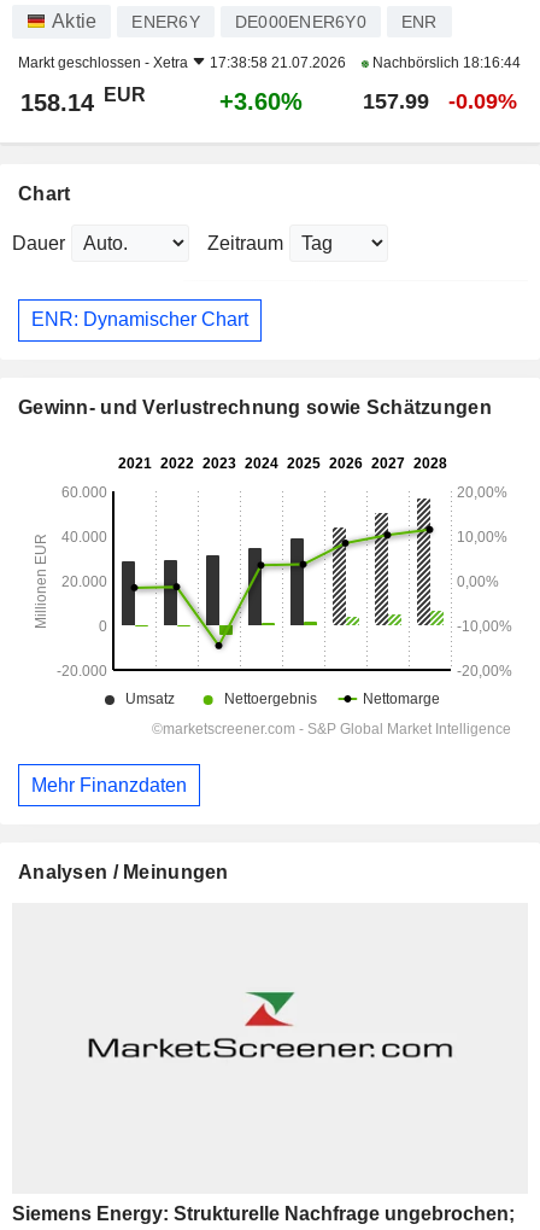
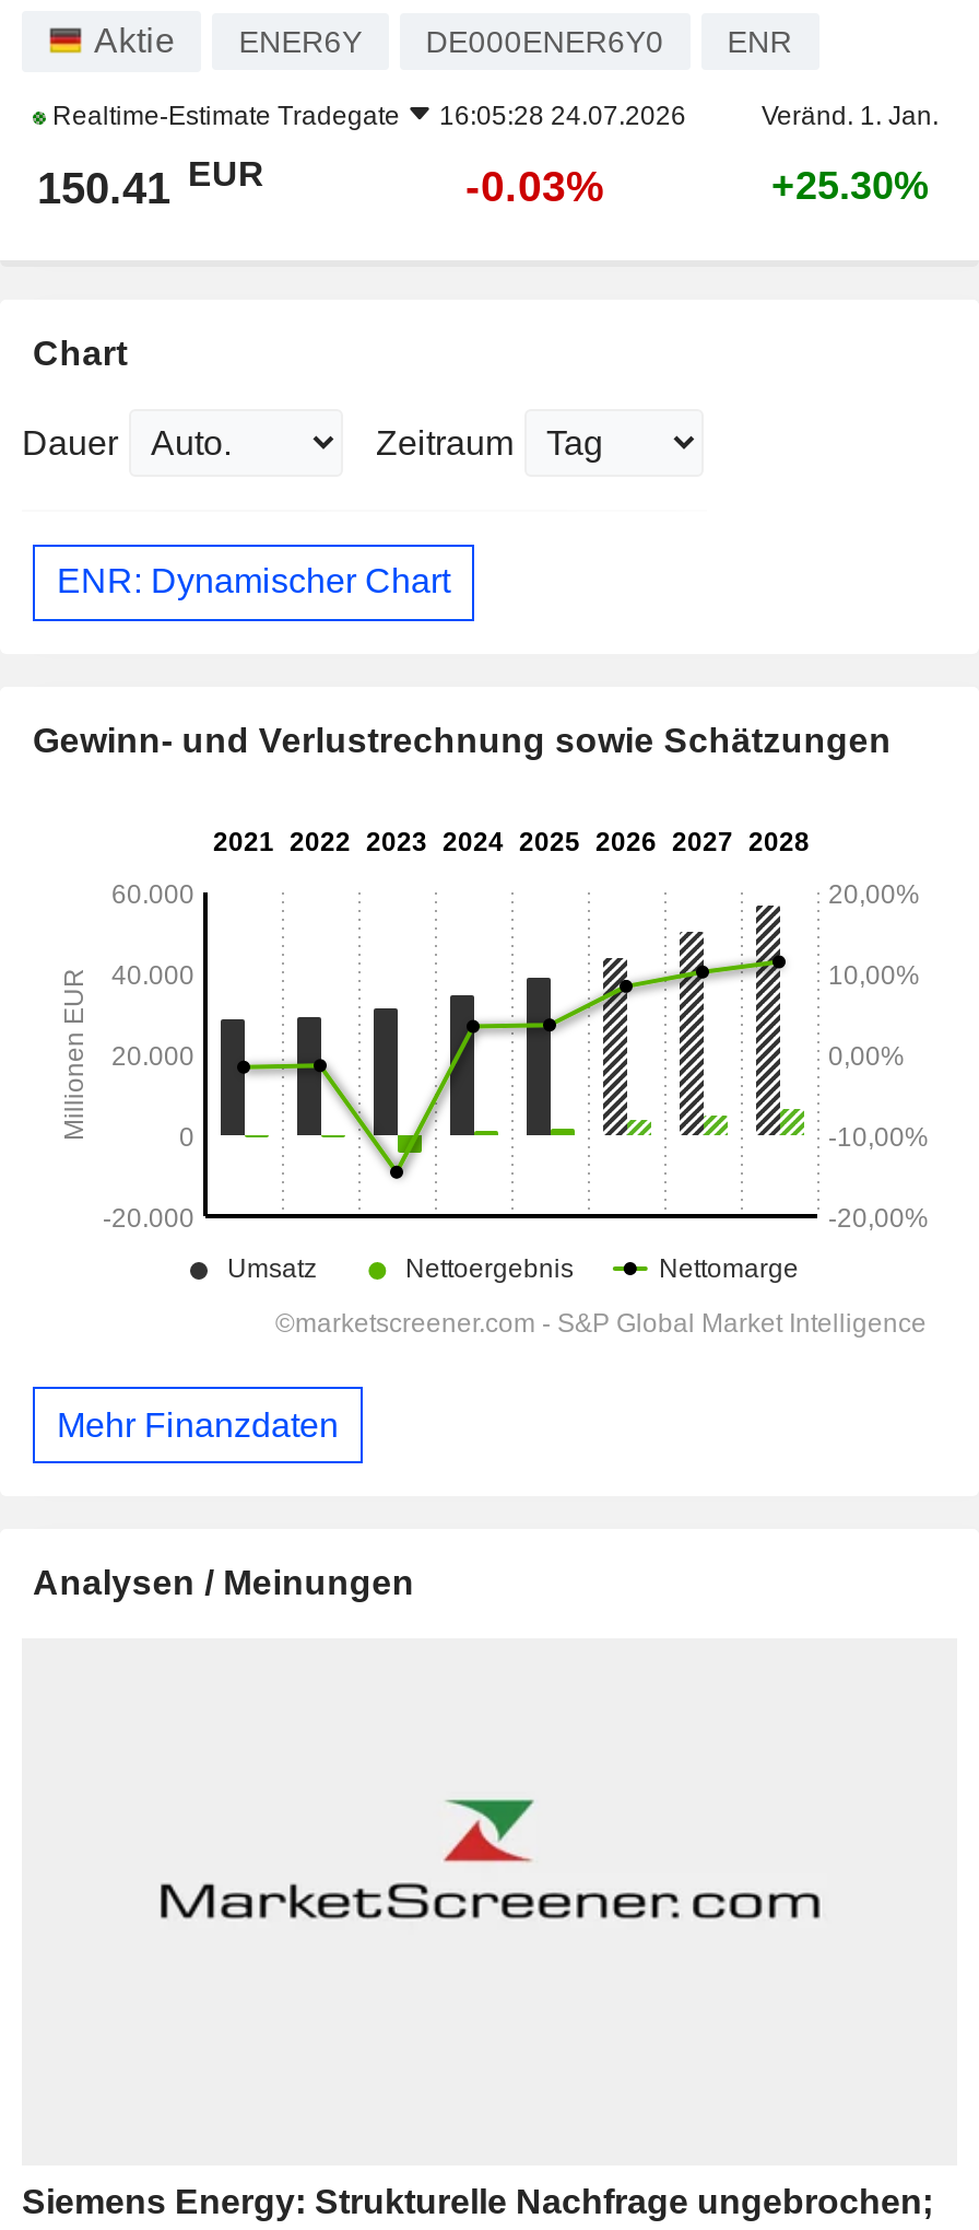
- Markt geschlossen - Xetra
- 17:38:58 21.07.2026
- Nachbörslich 18:16:44
+ Realtime-Estimate Tradegate
+ 16:05:28 24.07.2026
+ Veränd. 1. Jan.

- 158.14 EUR
- +3.60%
- 157.99
- -0.09%
+ 150.41 EUR
+ -0.03%
+ +25.30%
